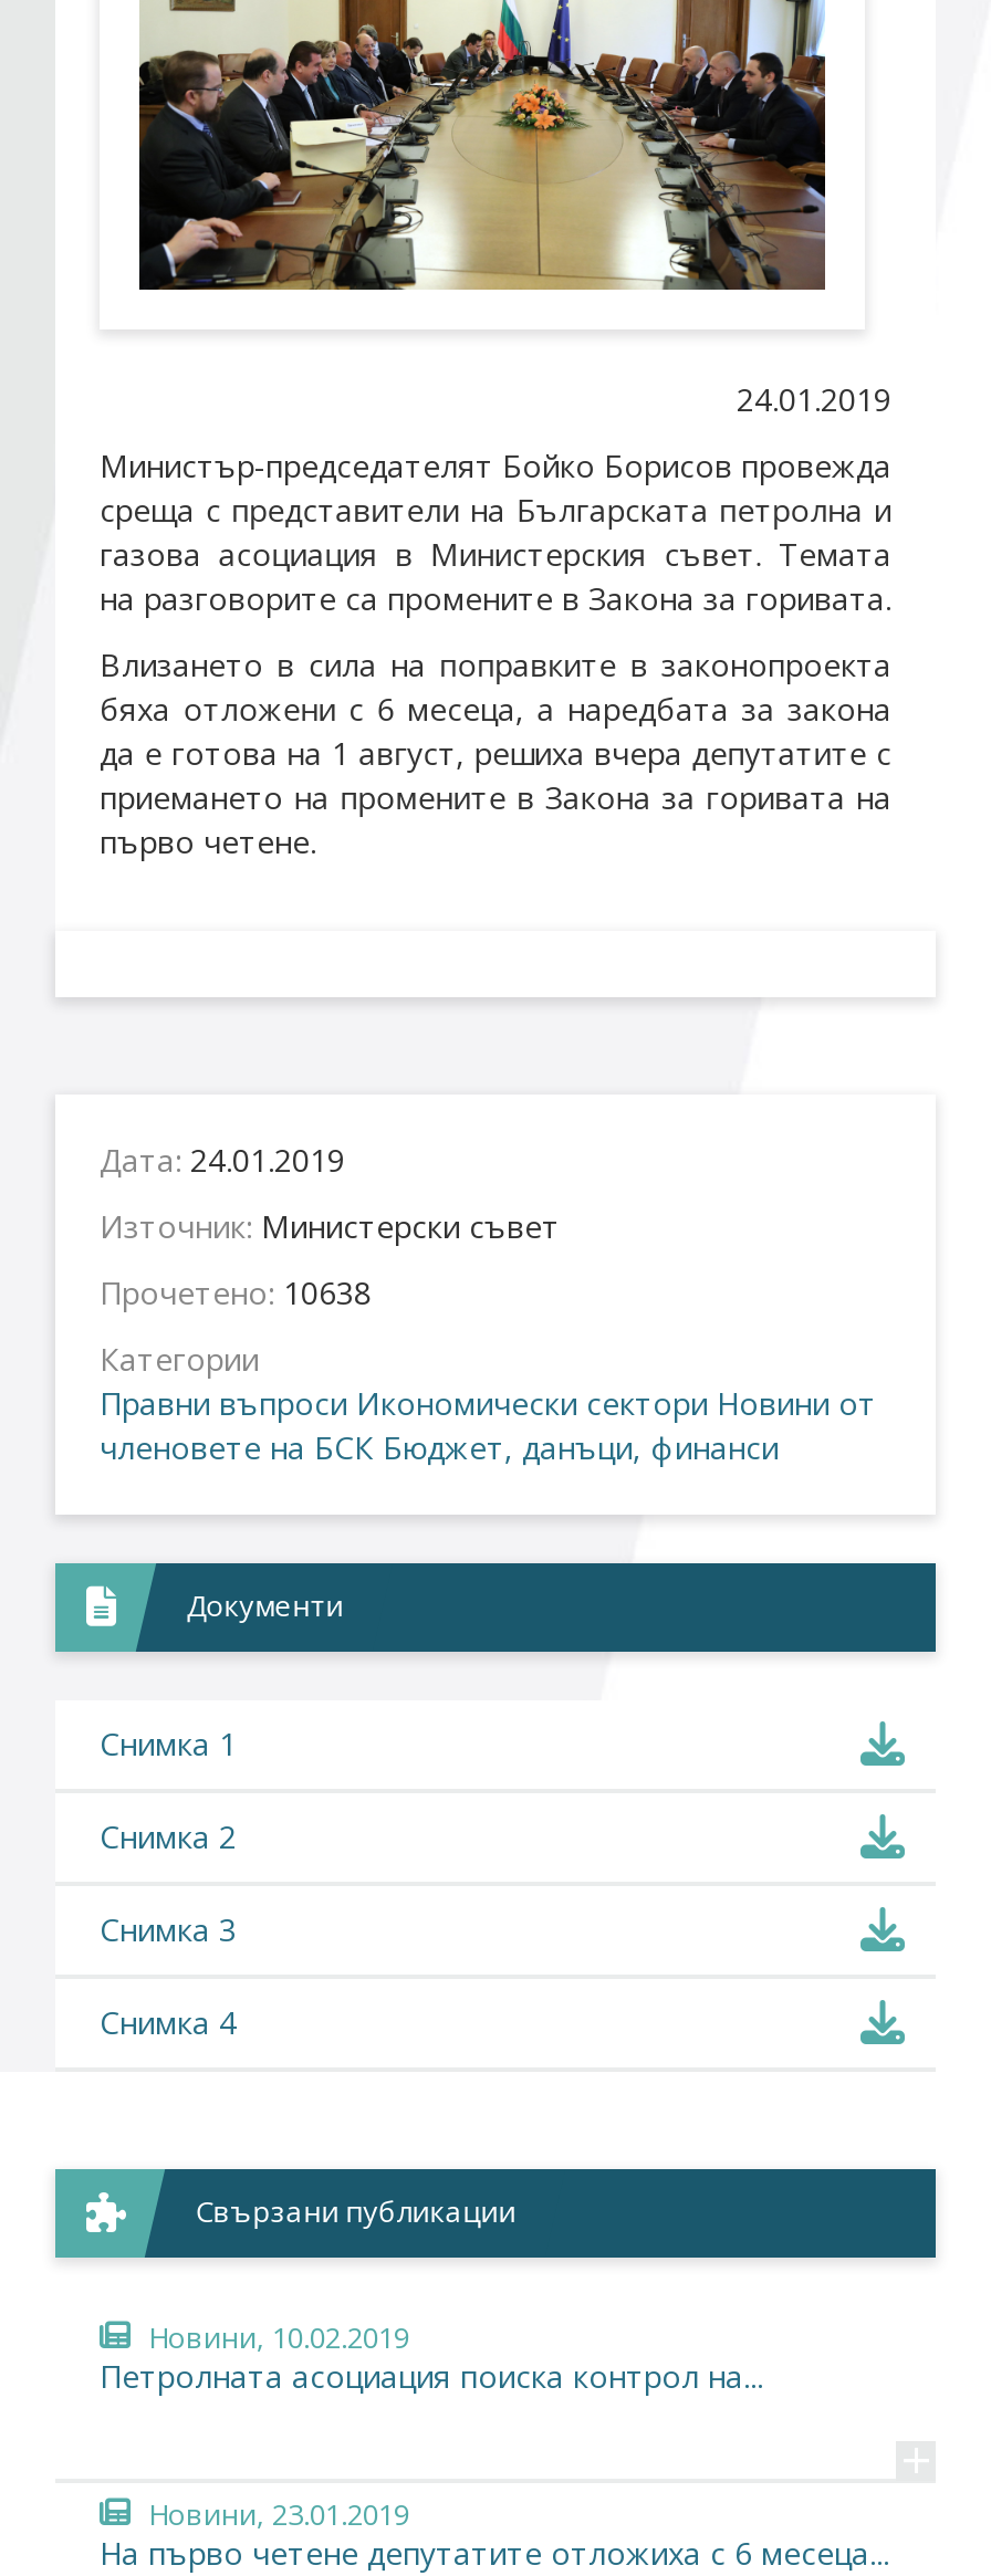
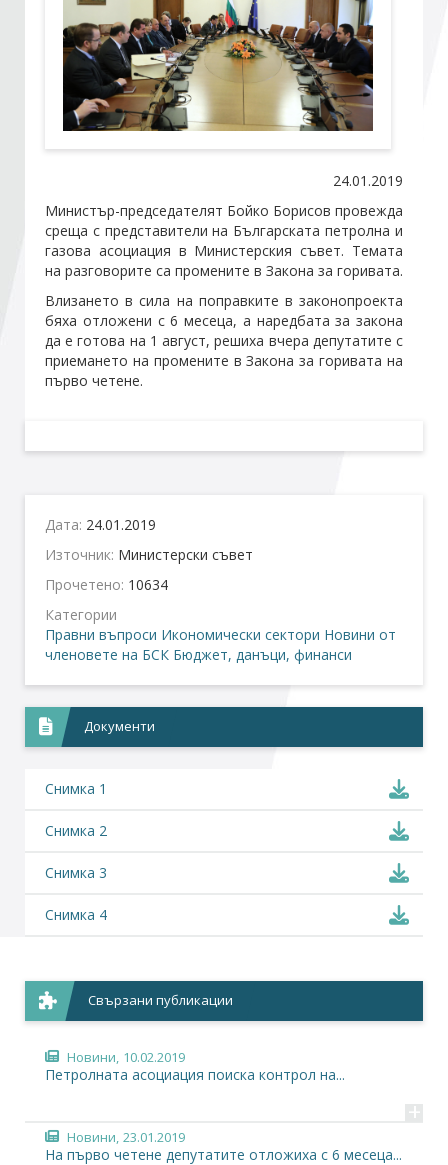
- Прочетено: 10638
+ Прочетено: 10634
